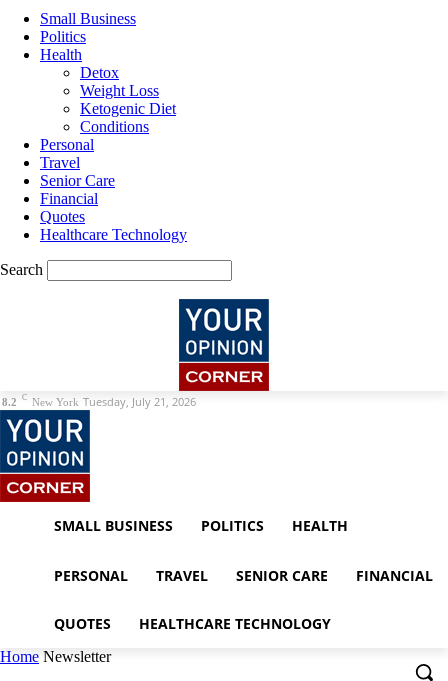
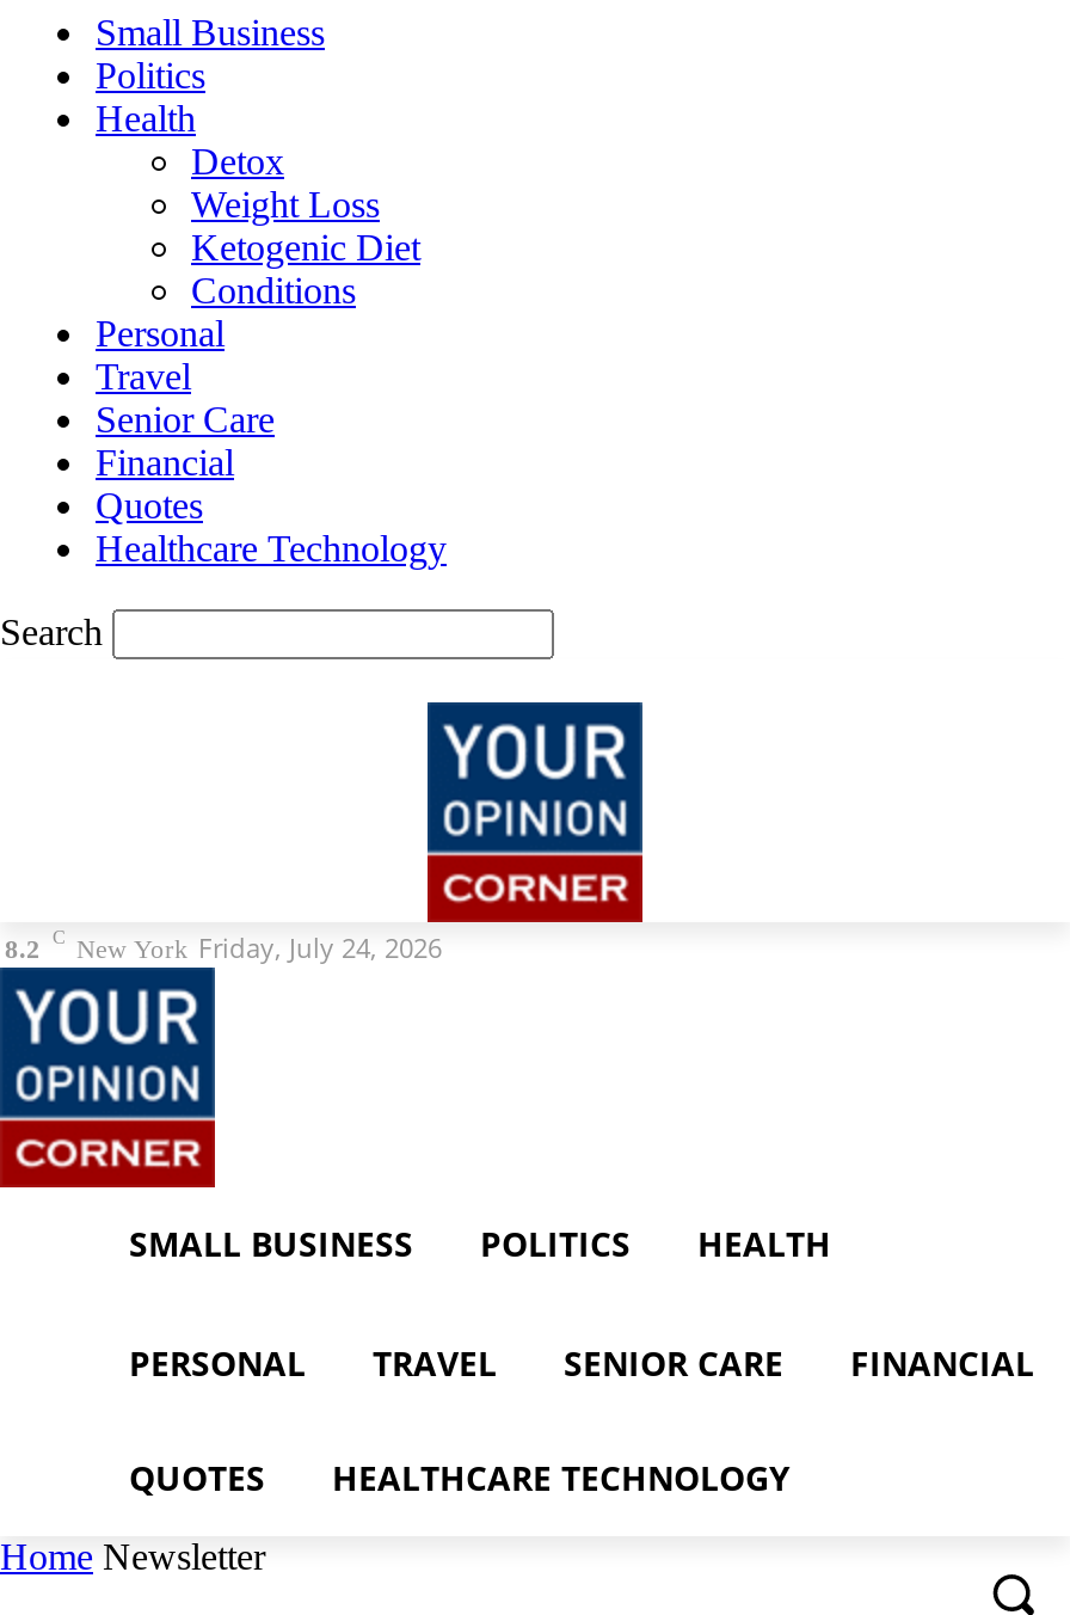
- 8.2 C New York Tuesday, July 21, 2026
+ 8.2 C New York Friday, July 24, 2026
